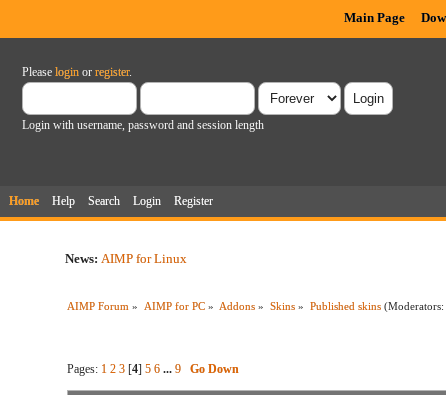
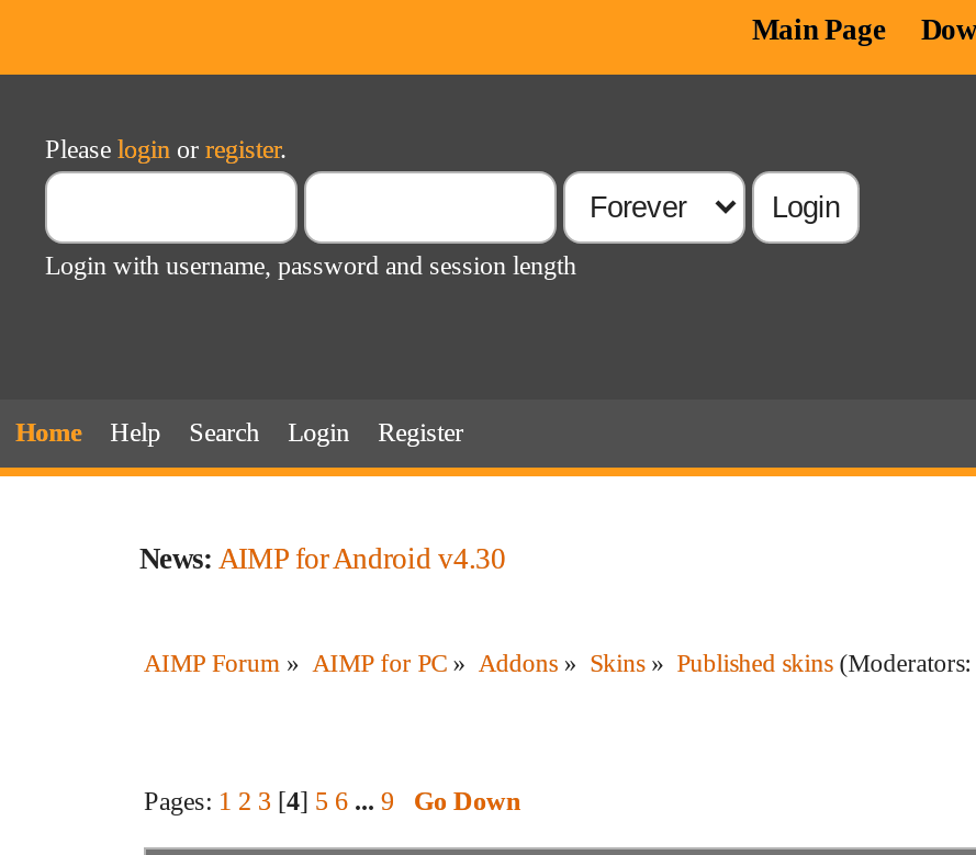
- News: AIMP for Linux
+ News: AIMP for Android v4.30
